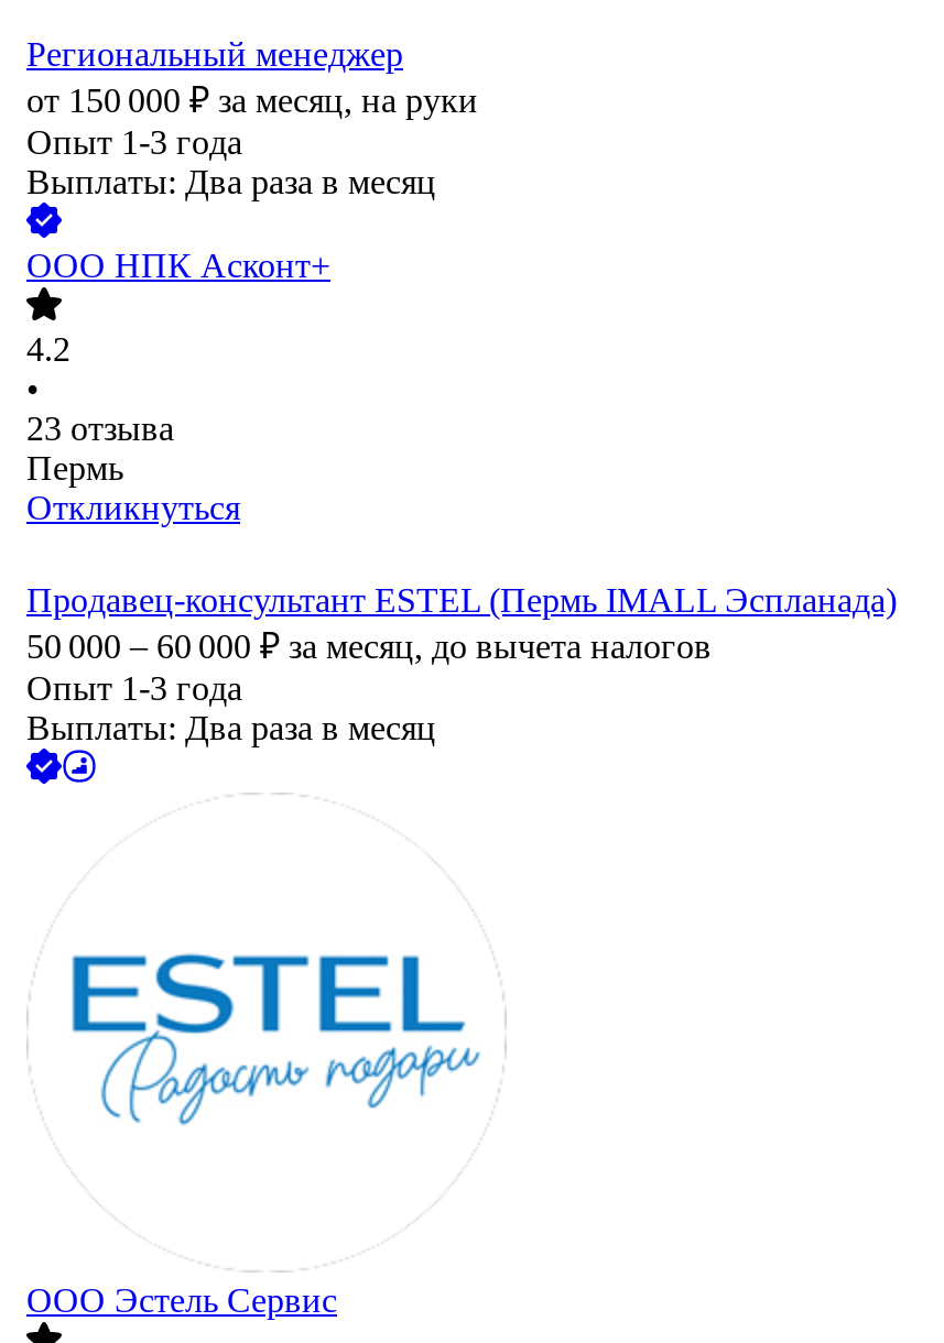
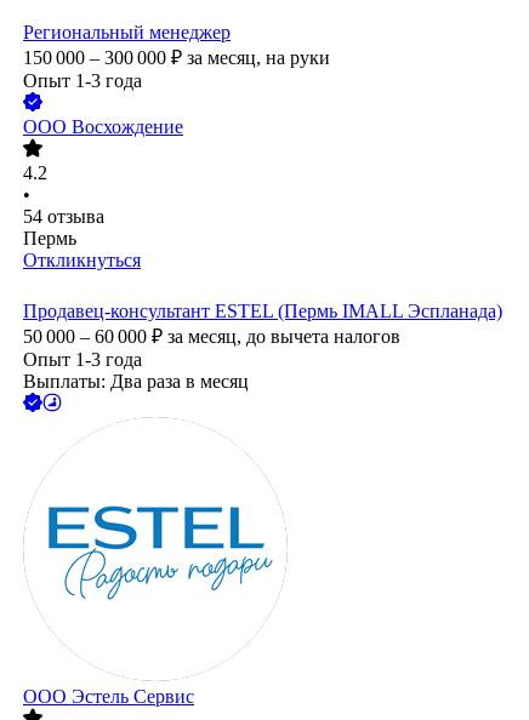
- от 150 000 ₽ за месяц, на руки
+ 150 000 – 300 000 ₽ за месяц, на руки

- Выплаты: Два раза в месяц
- ООО НПК Асконт+
+ ООО Восхождение

- 23 отзыва
+ 54 отзыва
